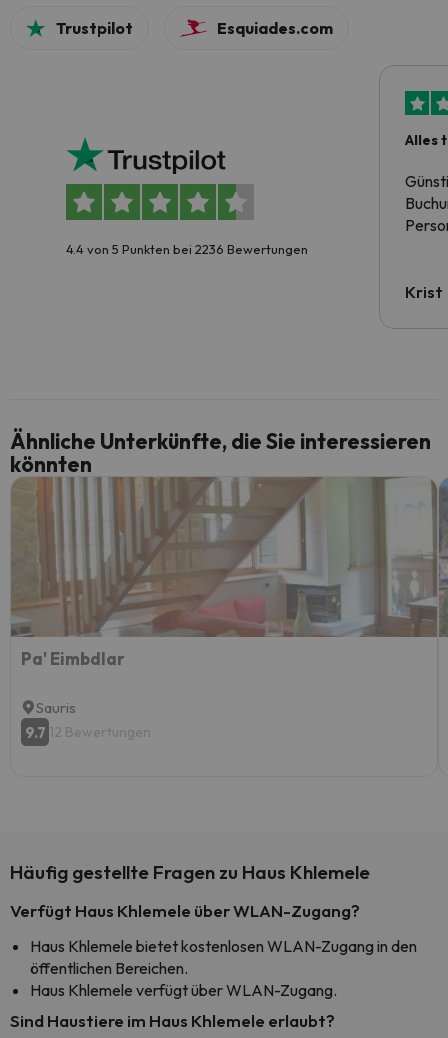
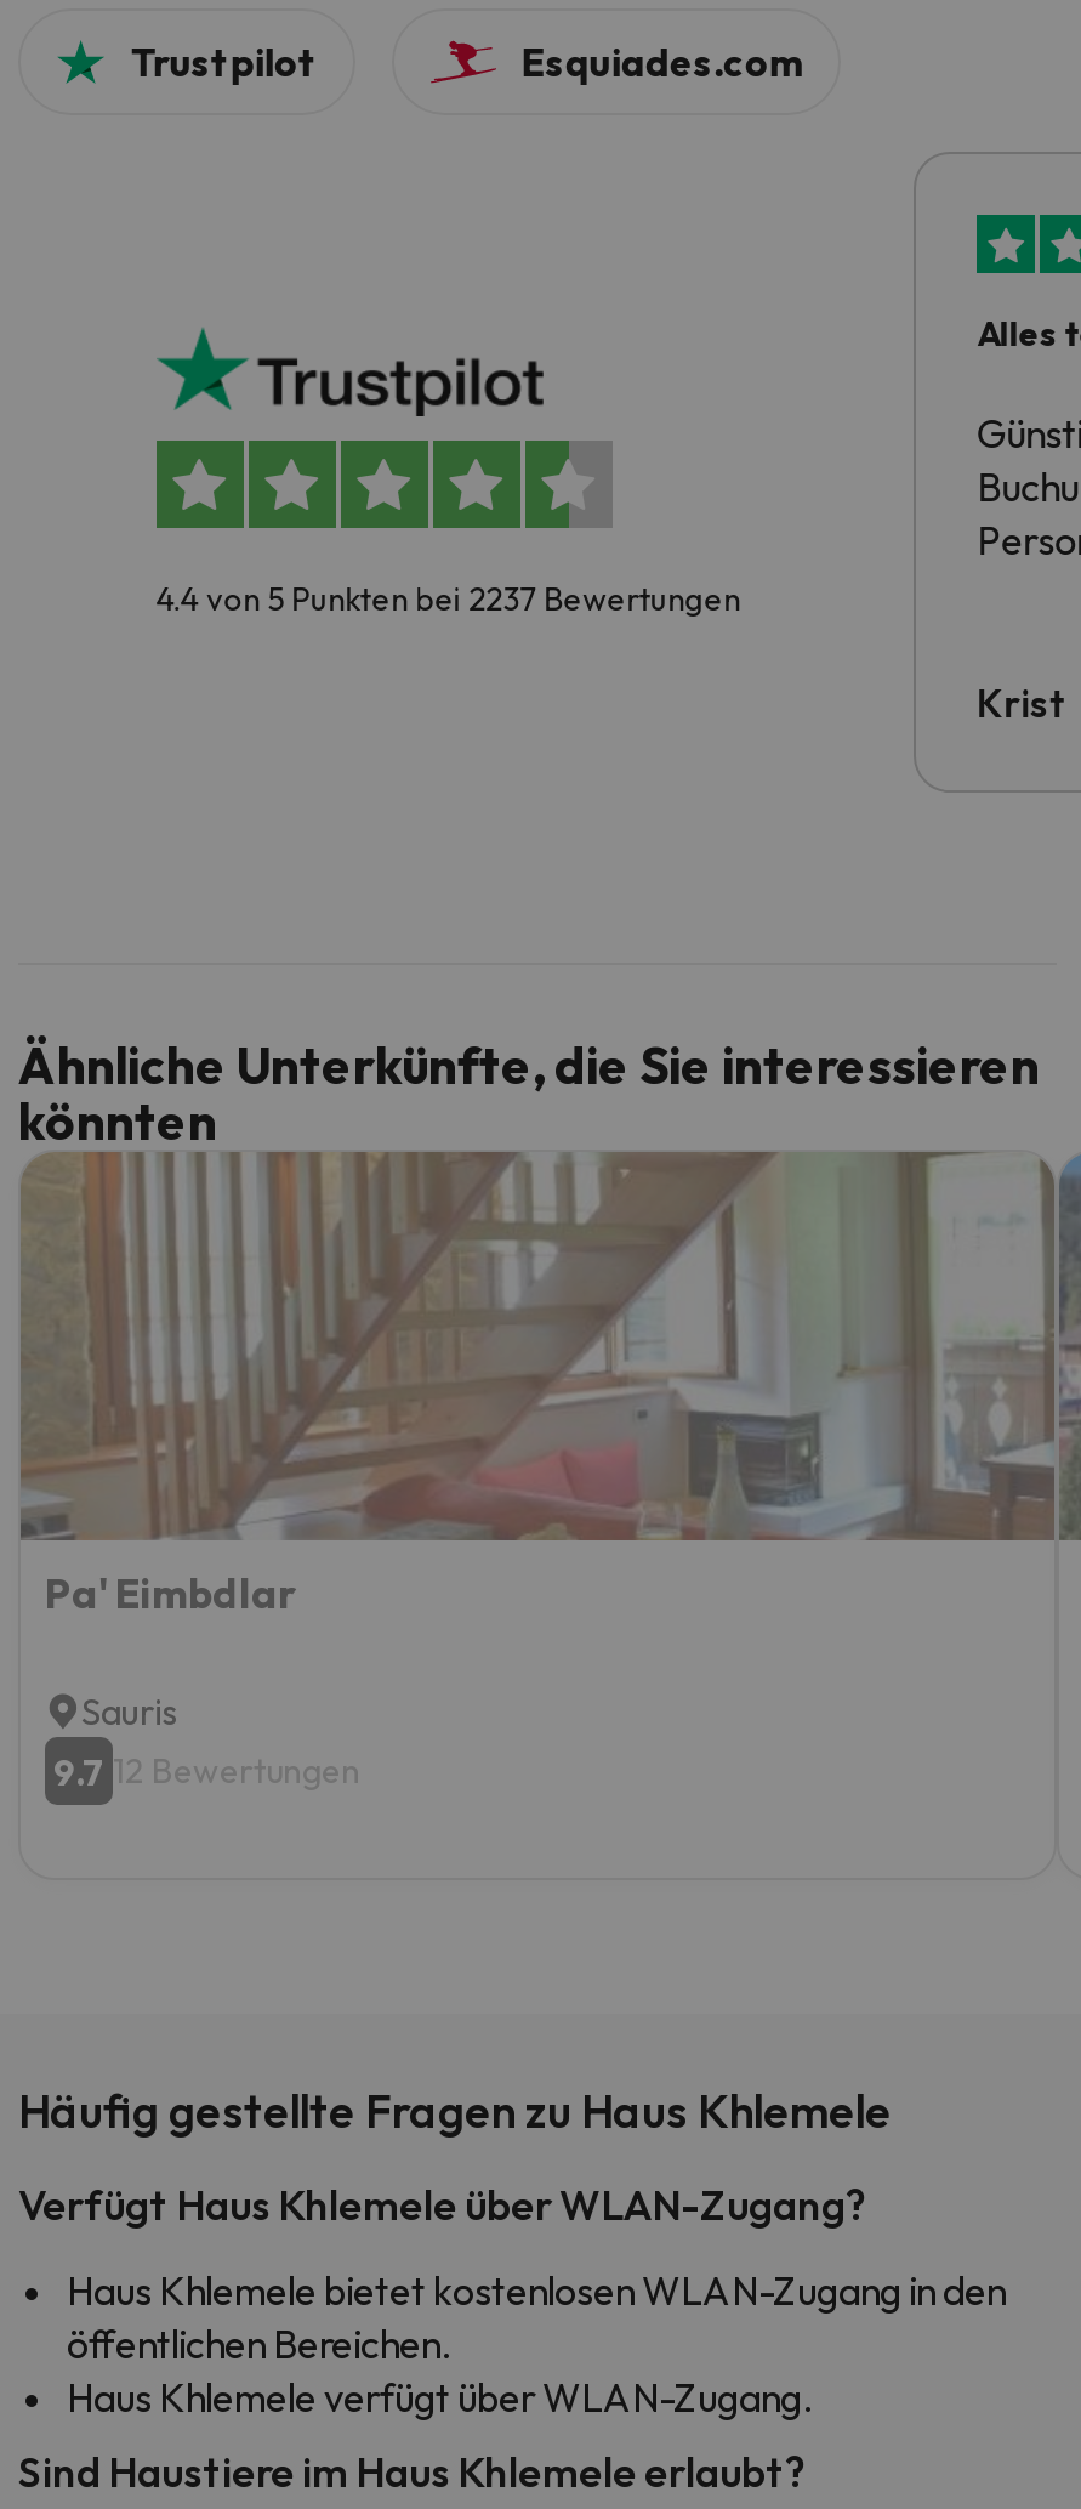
- 4.4 von 5 Punkten bei 2236 Bewertungen
+ 4.4 von 5 Punkten bei 2237 Bewertungen
